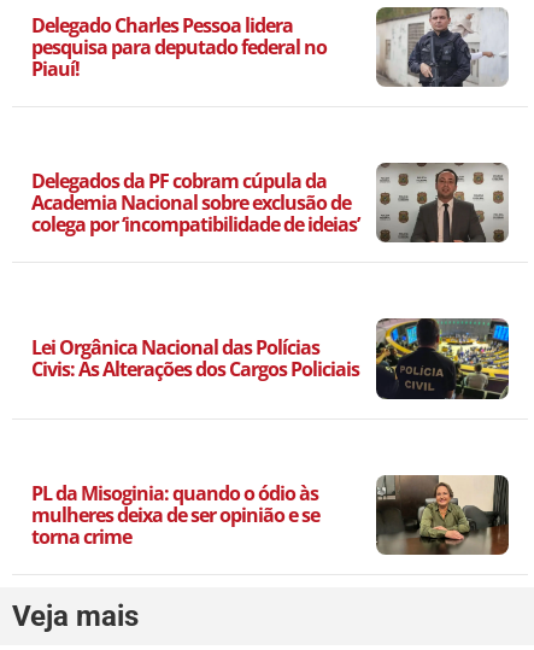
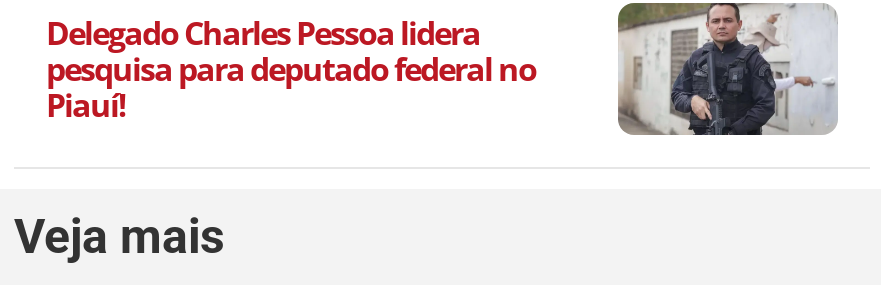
- [image]
- Delegados da PF cobram cúpula da
- Academia Nacional sobre exclusão de
- colega por ‘incompatibilidade de ideias’

- [image]
- Lei Orgânica Nacional das Polícias
- Civis: As Alterações dos Cargos Policiais

- PL da Misoginia: quando o ódio às
- mulheres deixa de ser opinião e se
- torna crime

- [image]
